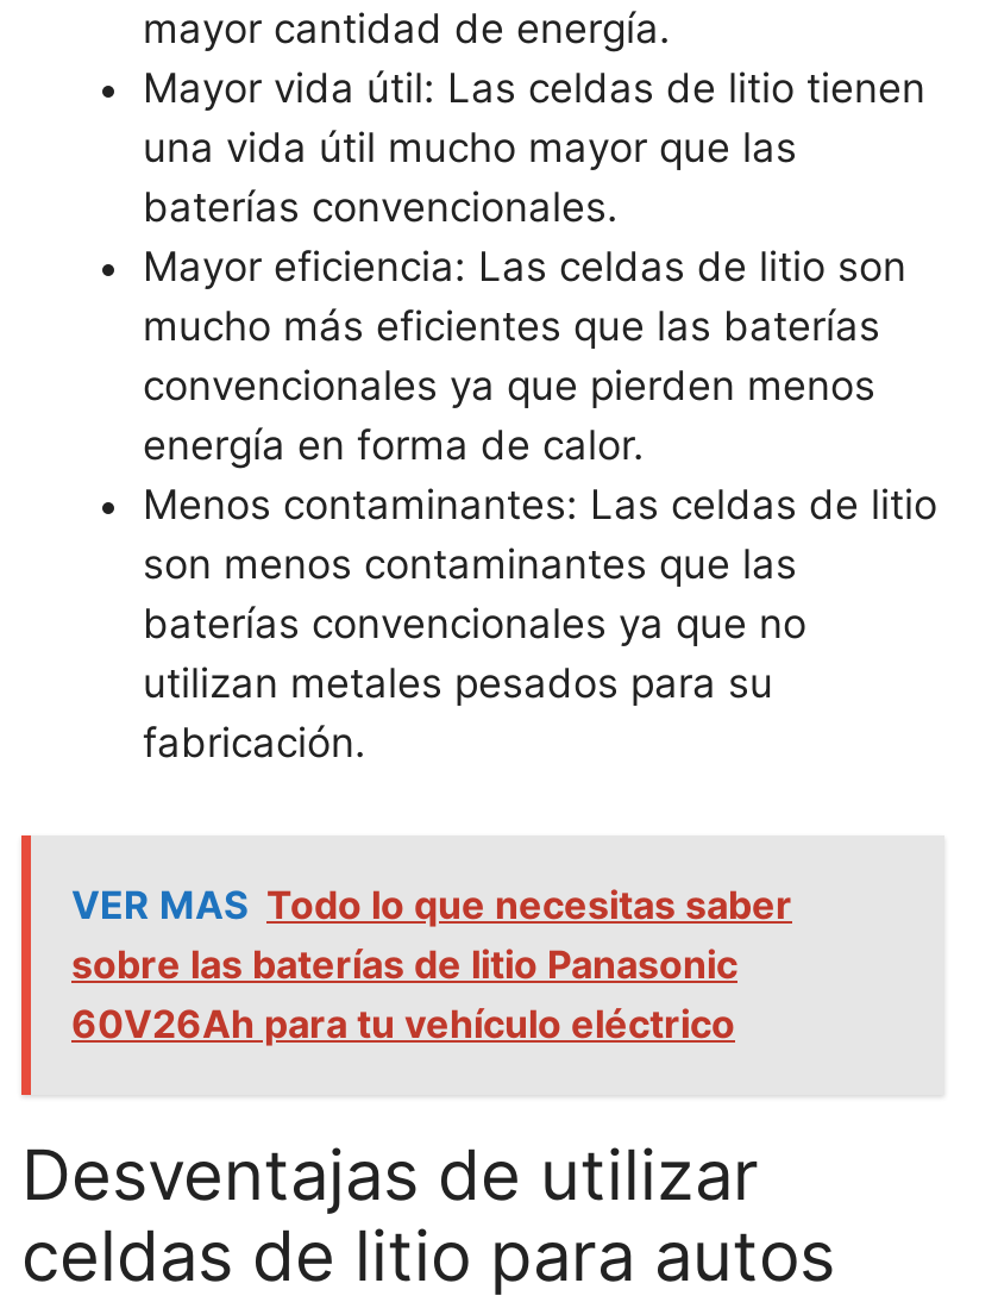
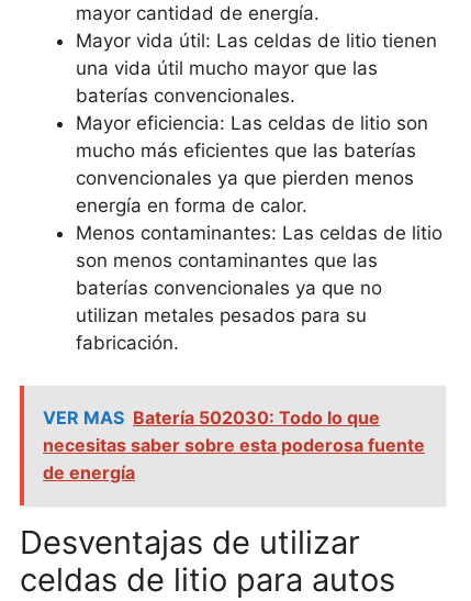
- VER MAS Todo lo que necesitas saber
- sobre las baterías de litio Panasonic
- 60V26Ah para tu vehículo eléctrico
+ VER MAS Batería 502030: Todo lo que
+ necesitas saber sobre esta poderosa fuente
+ de energía
